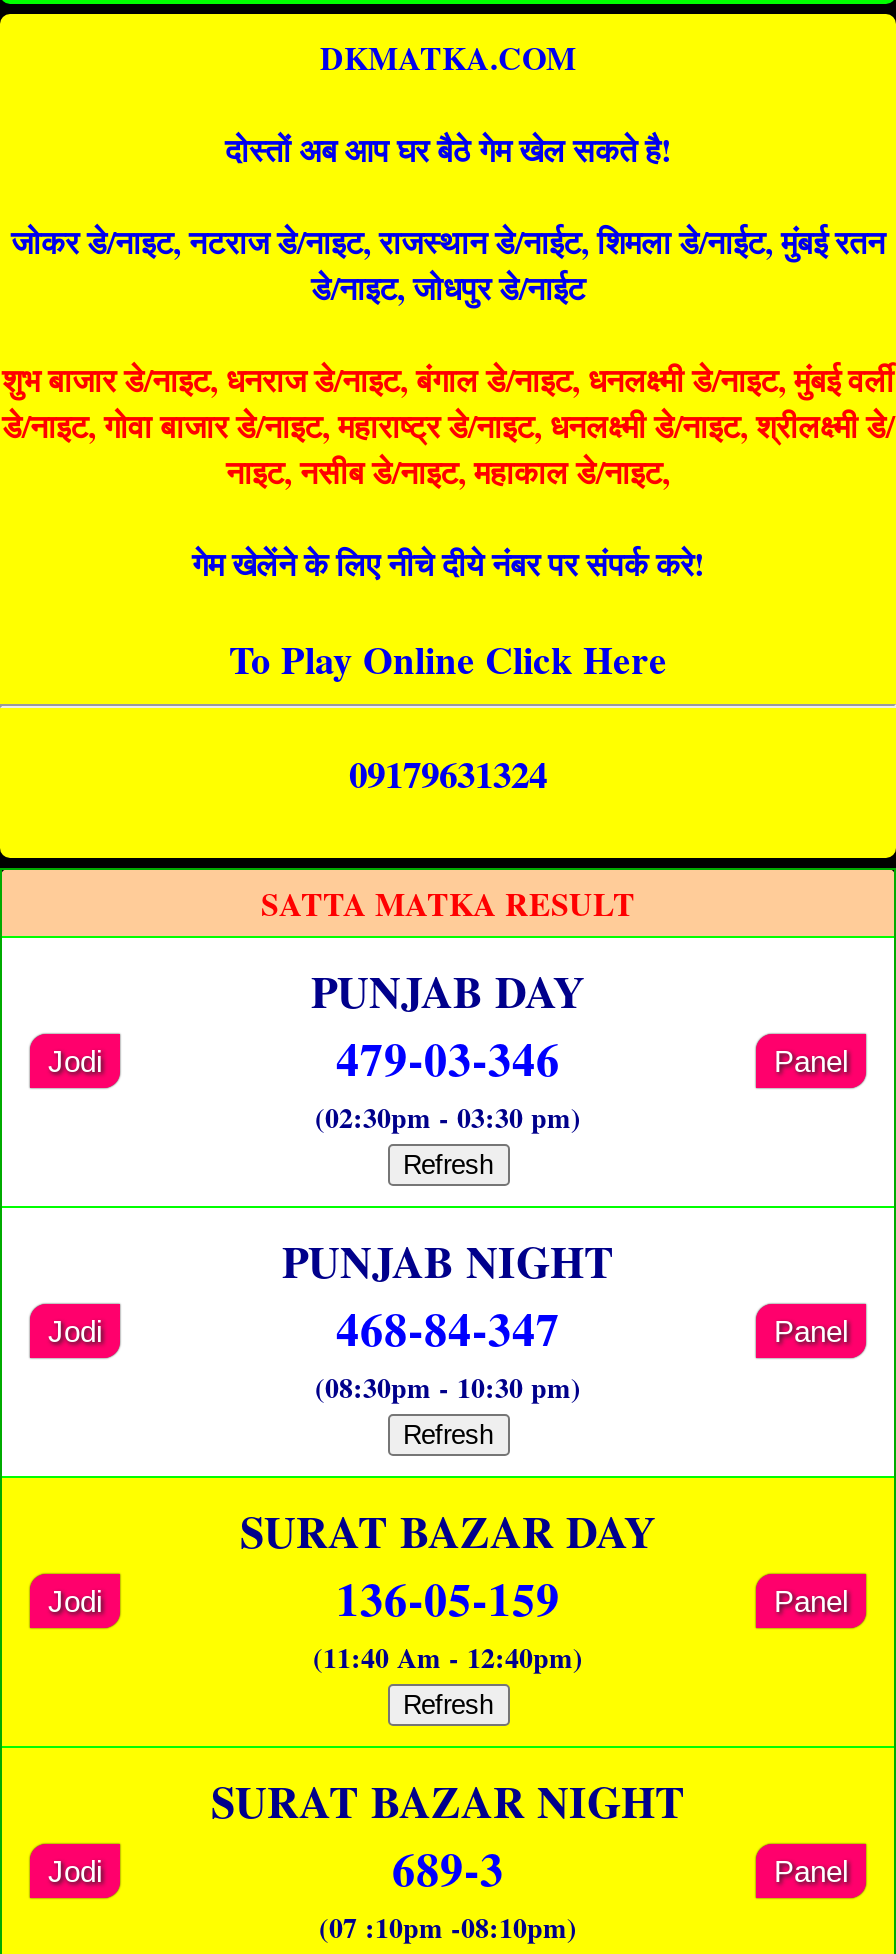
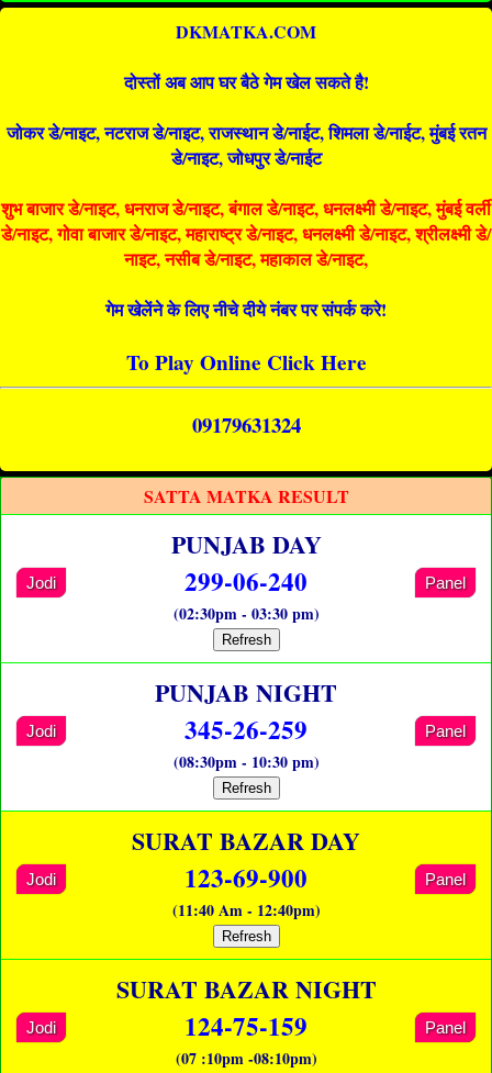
- 479-03-346
+ 299-06-240

- 468-84-347
+ 345-26-259

- 136-05-159
+ 123-69-900

- 689-3
+ 124-75-159
